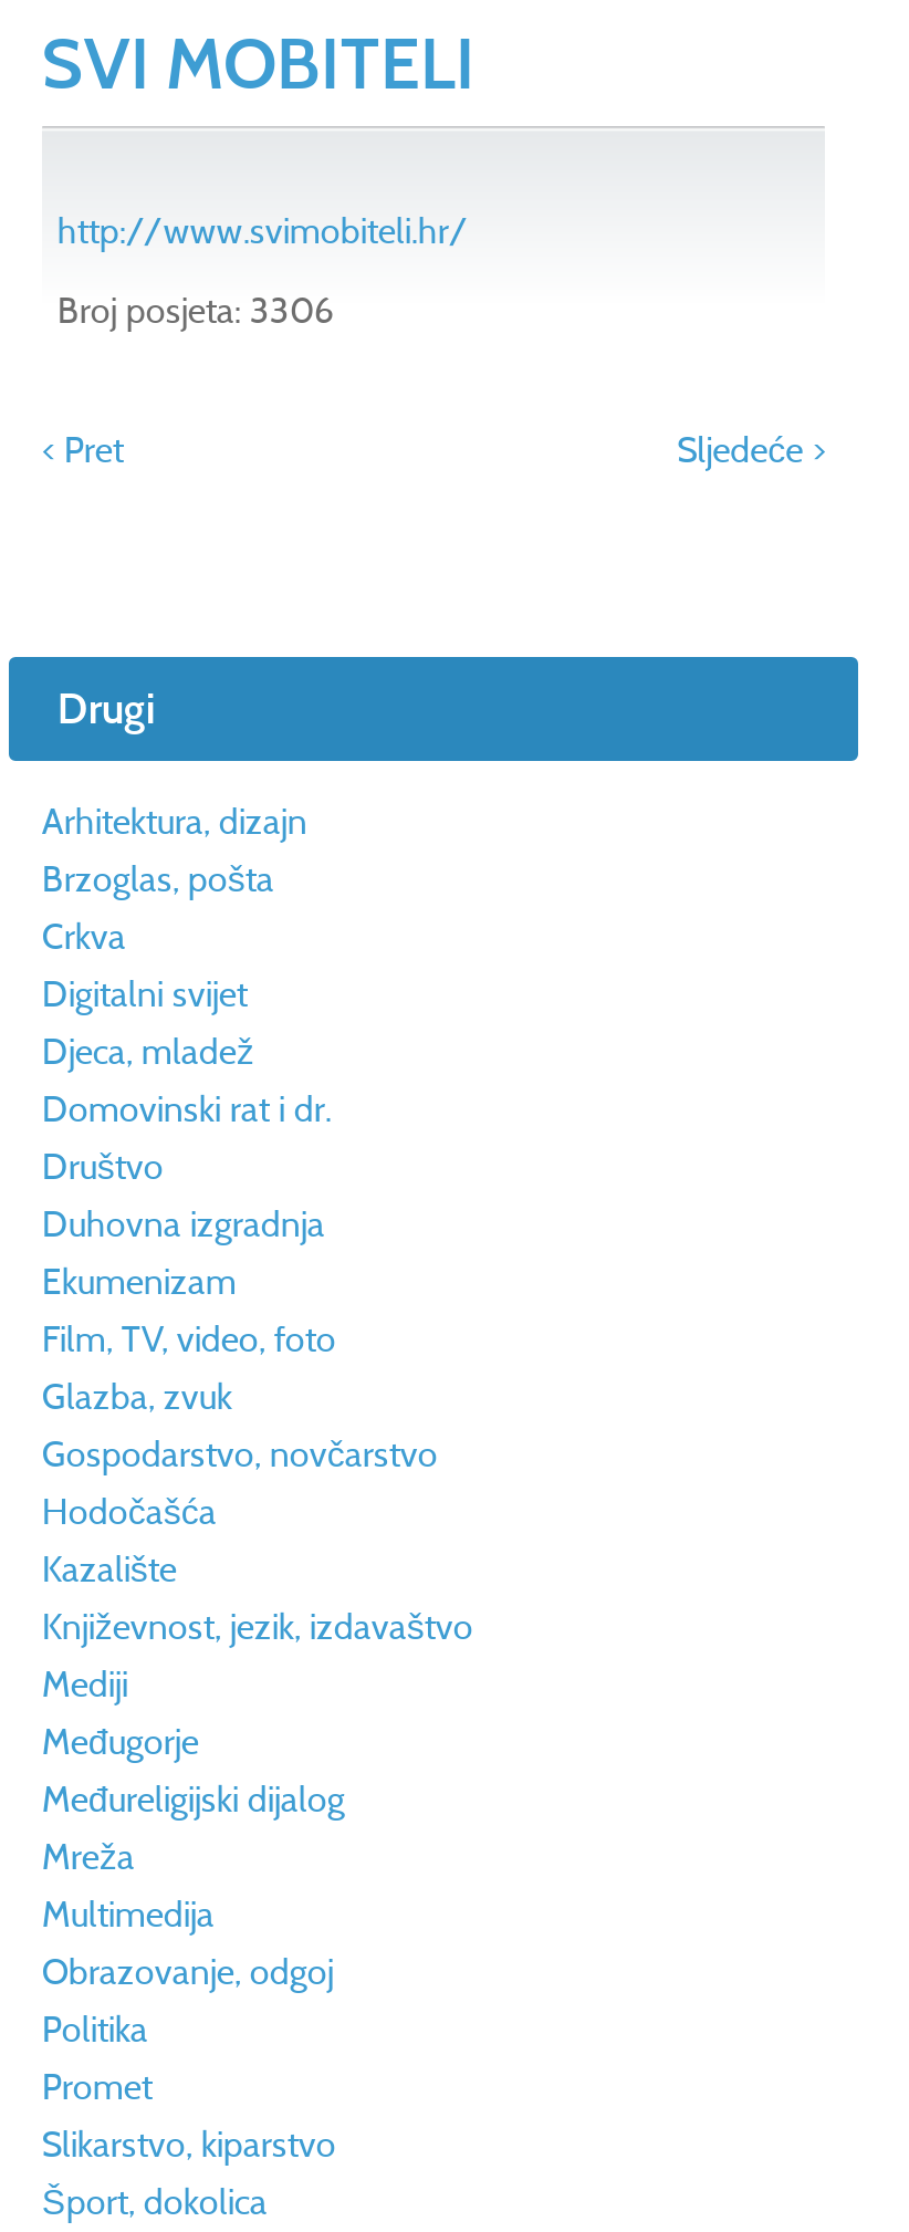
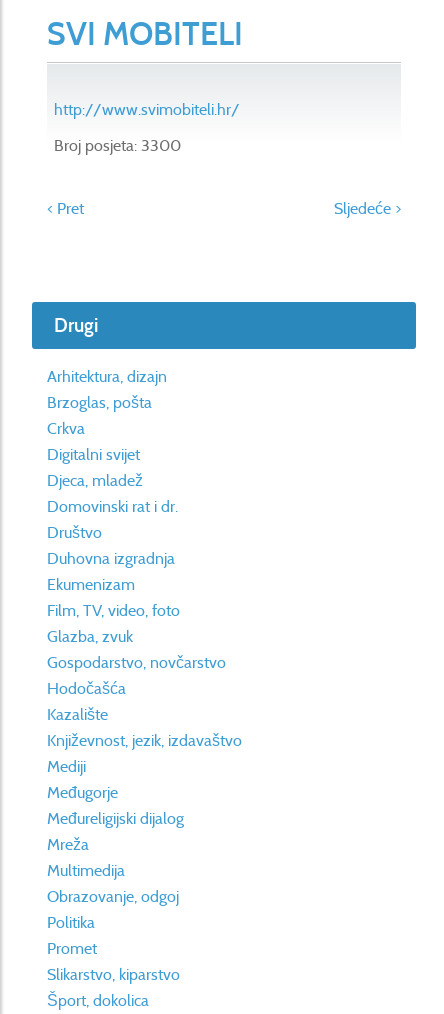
- Broj posjeta: 3306
+ Broj posjeta: 3300
